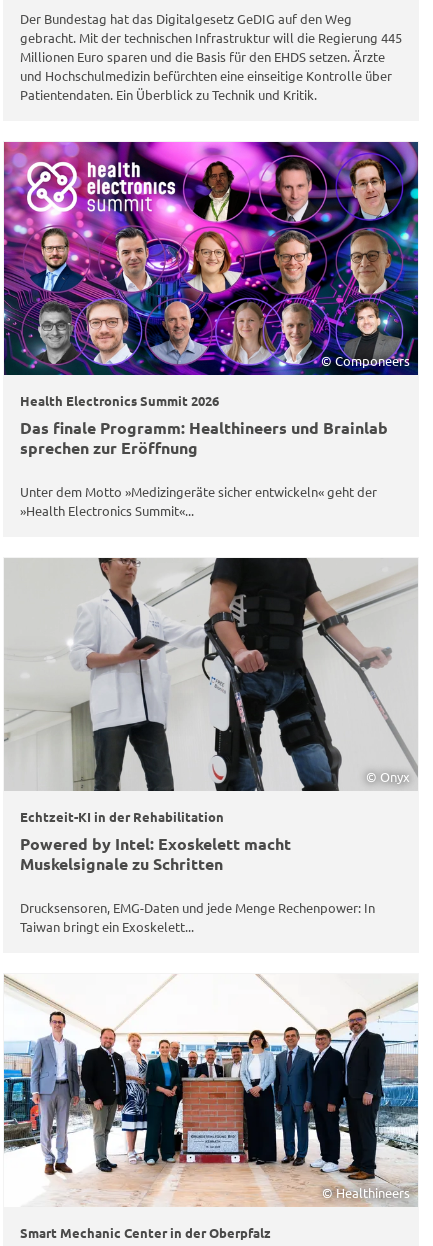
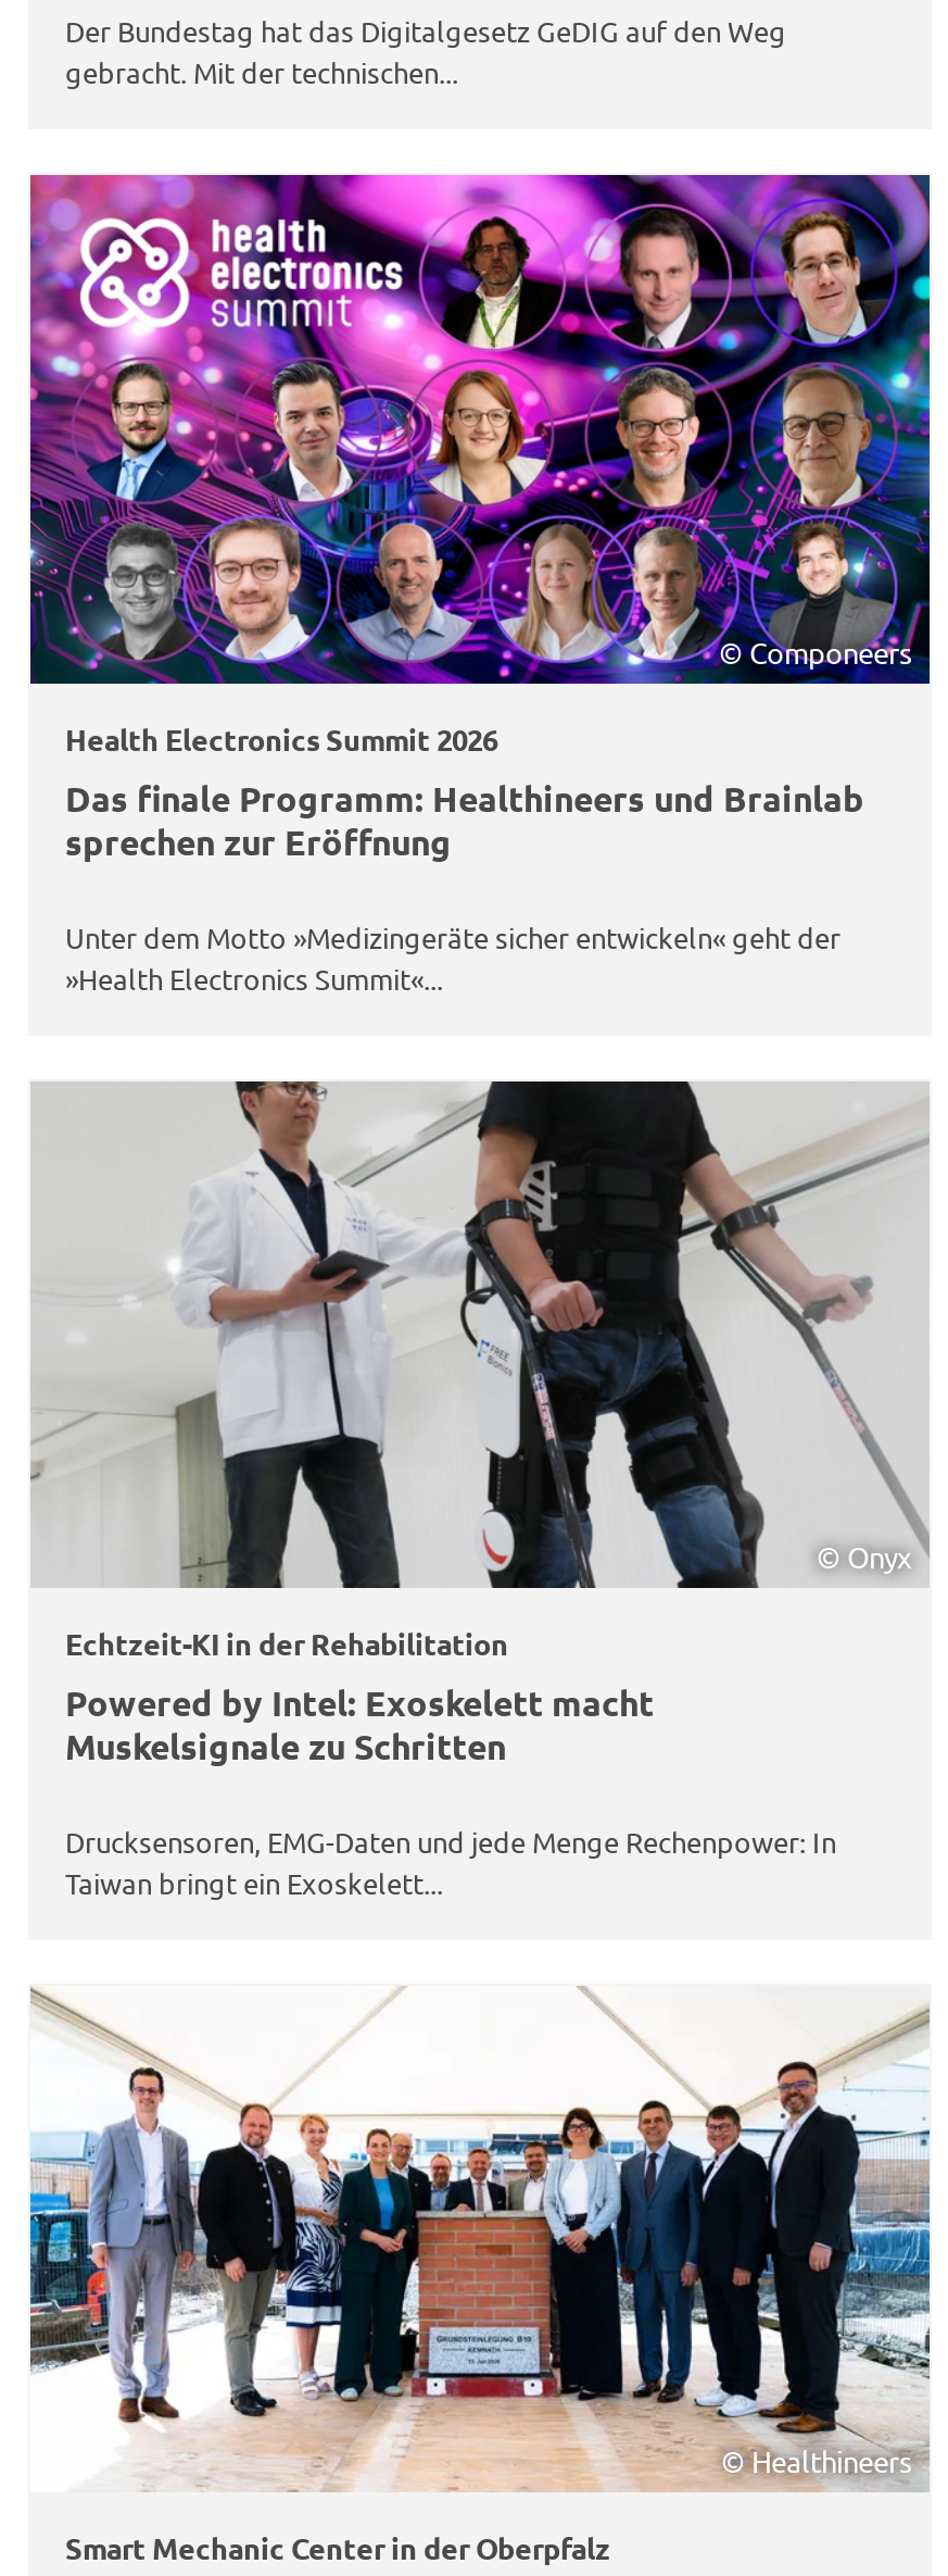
- gebracht. Mit der technischen Infrastruktur will die Regierung 445
- Millionen Euro sparen und die Basis für den EHDS setzen. Ärzte
- und Hochschulmedizin befürchten eine einseitige Kontrolle über
- Patientendaten. Ein Überblick zu Technik und Kritik.
+ gebracht. Mit der technischen...
